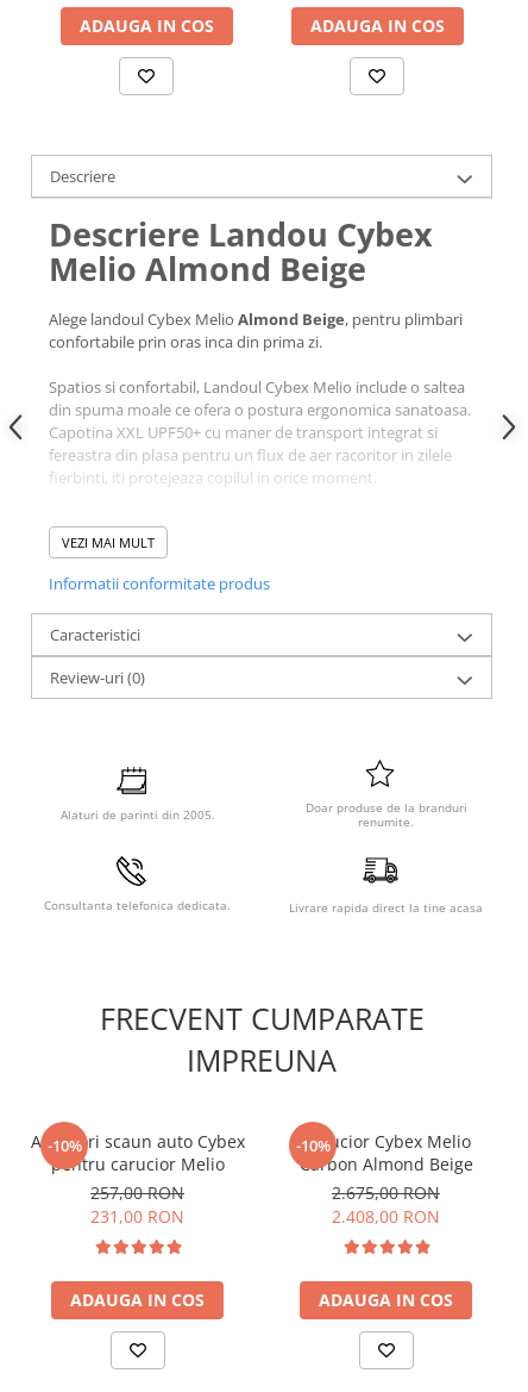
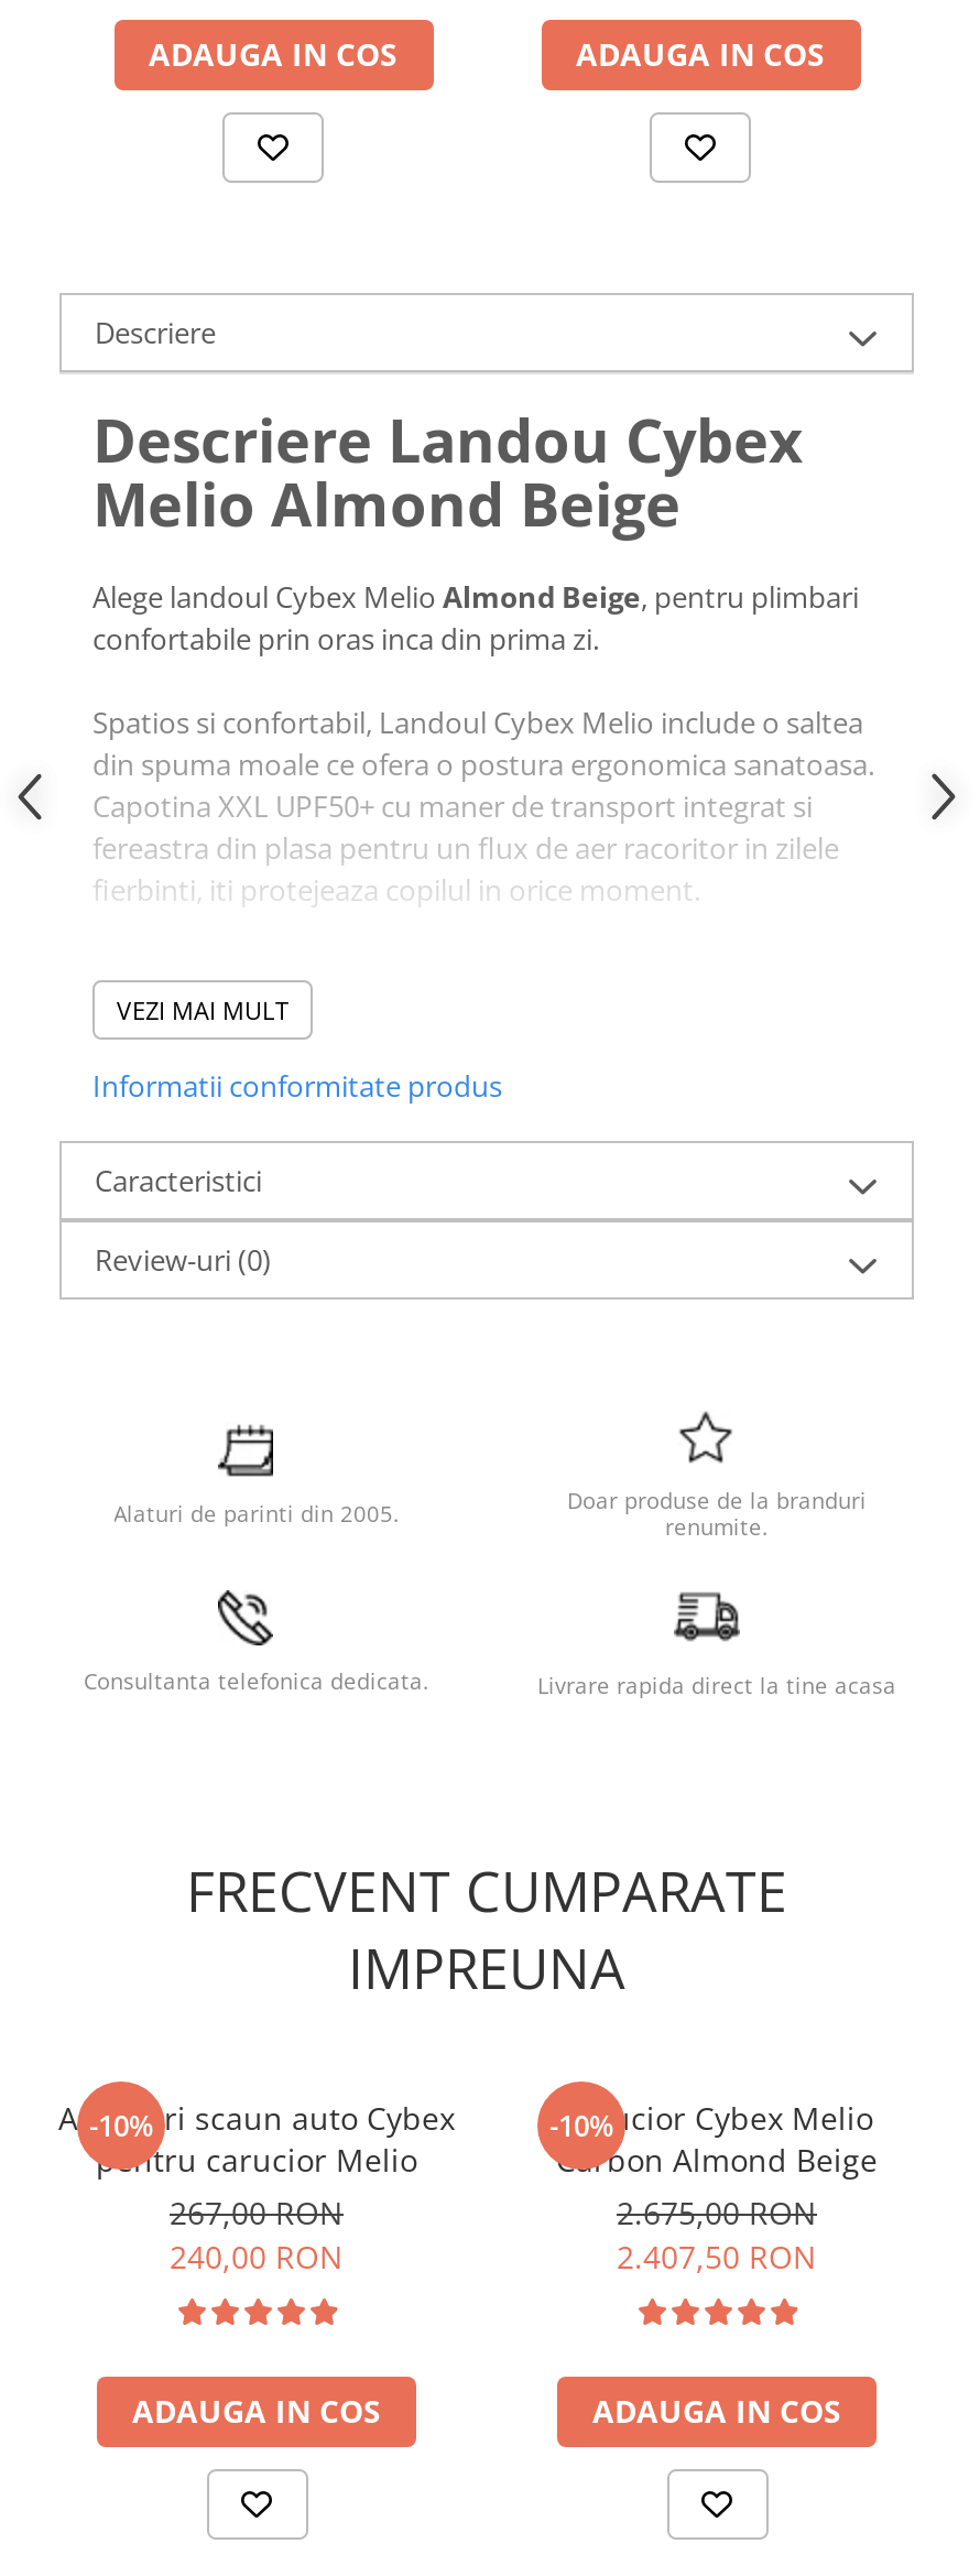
- 257,00 RON
+ 267,00 RON

- 231,00 RON
+ 240,00 RON

- 2.408,00 RON
+ 2.407,50 RON
